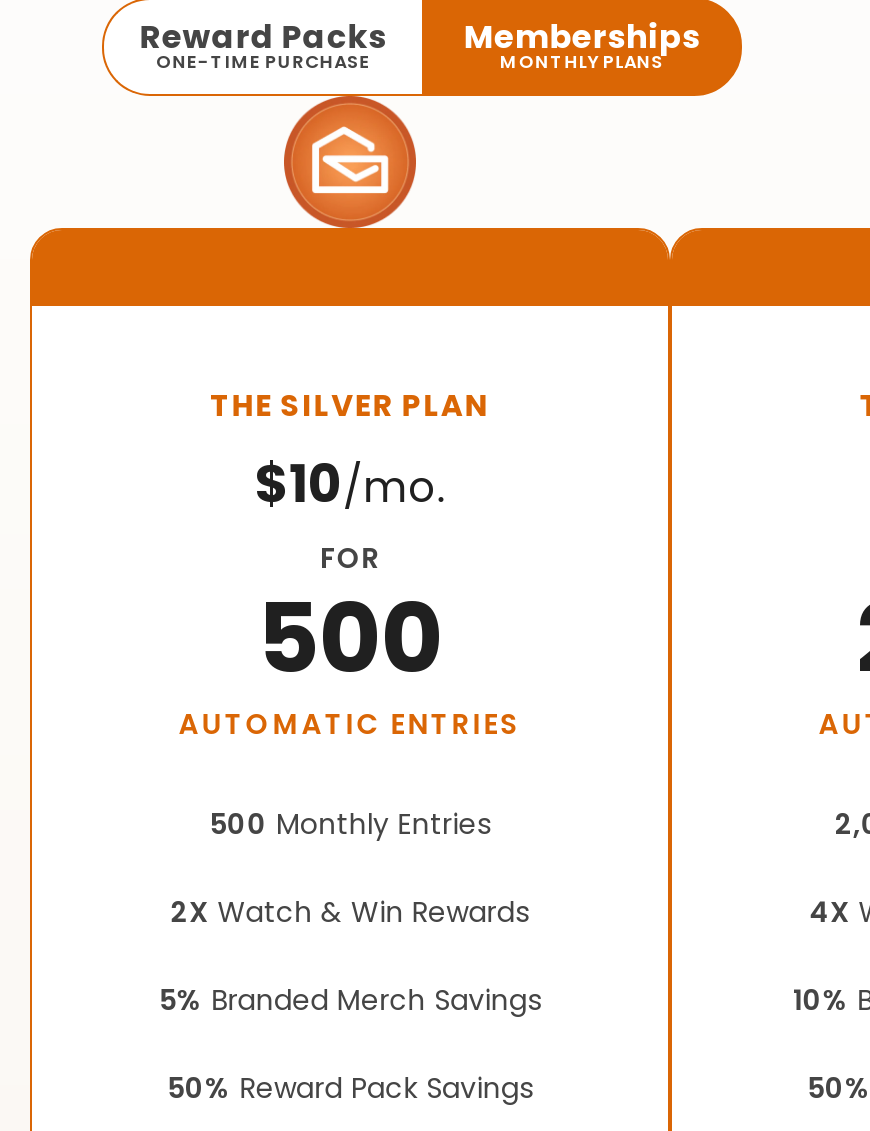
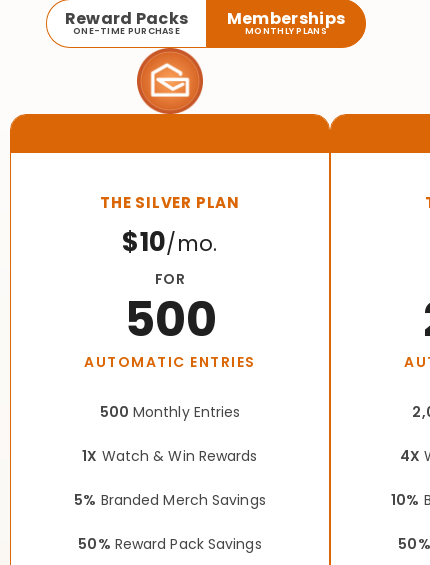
- 2X Watch & Win Rewards
+ 1X Watch & Win Rewards
